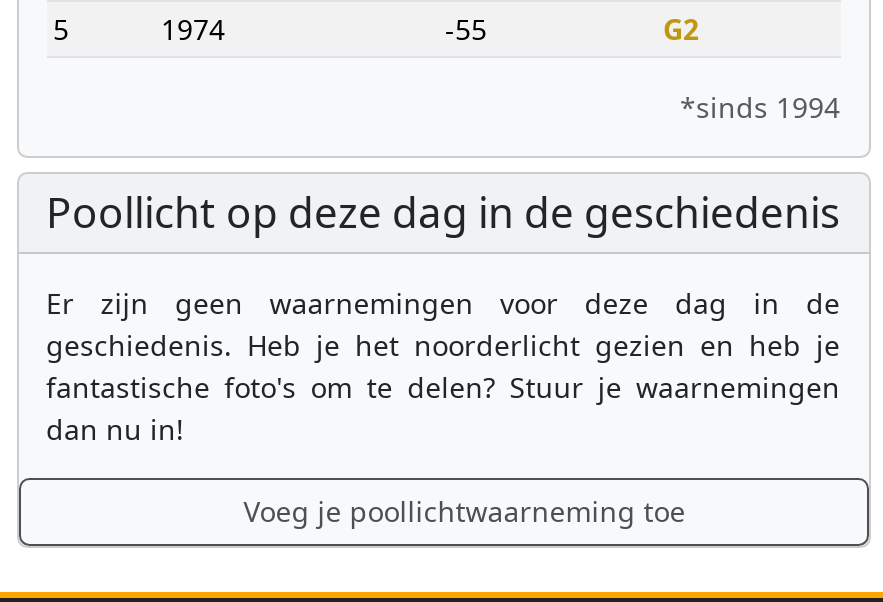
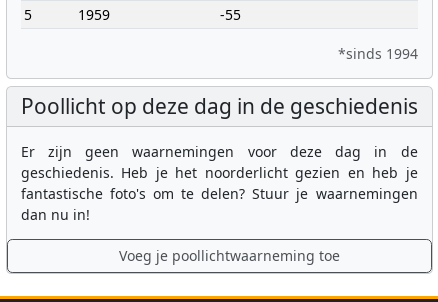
- 1974
+ 1959

- G2
